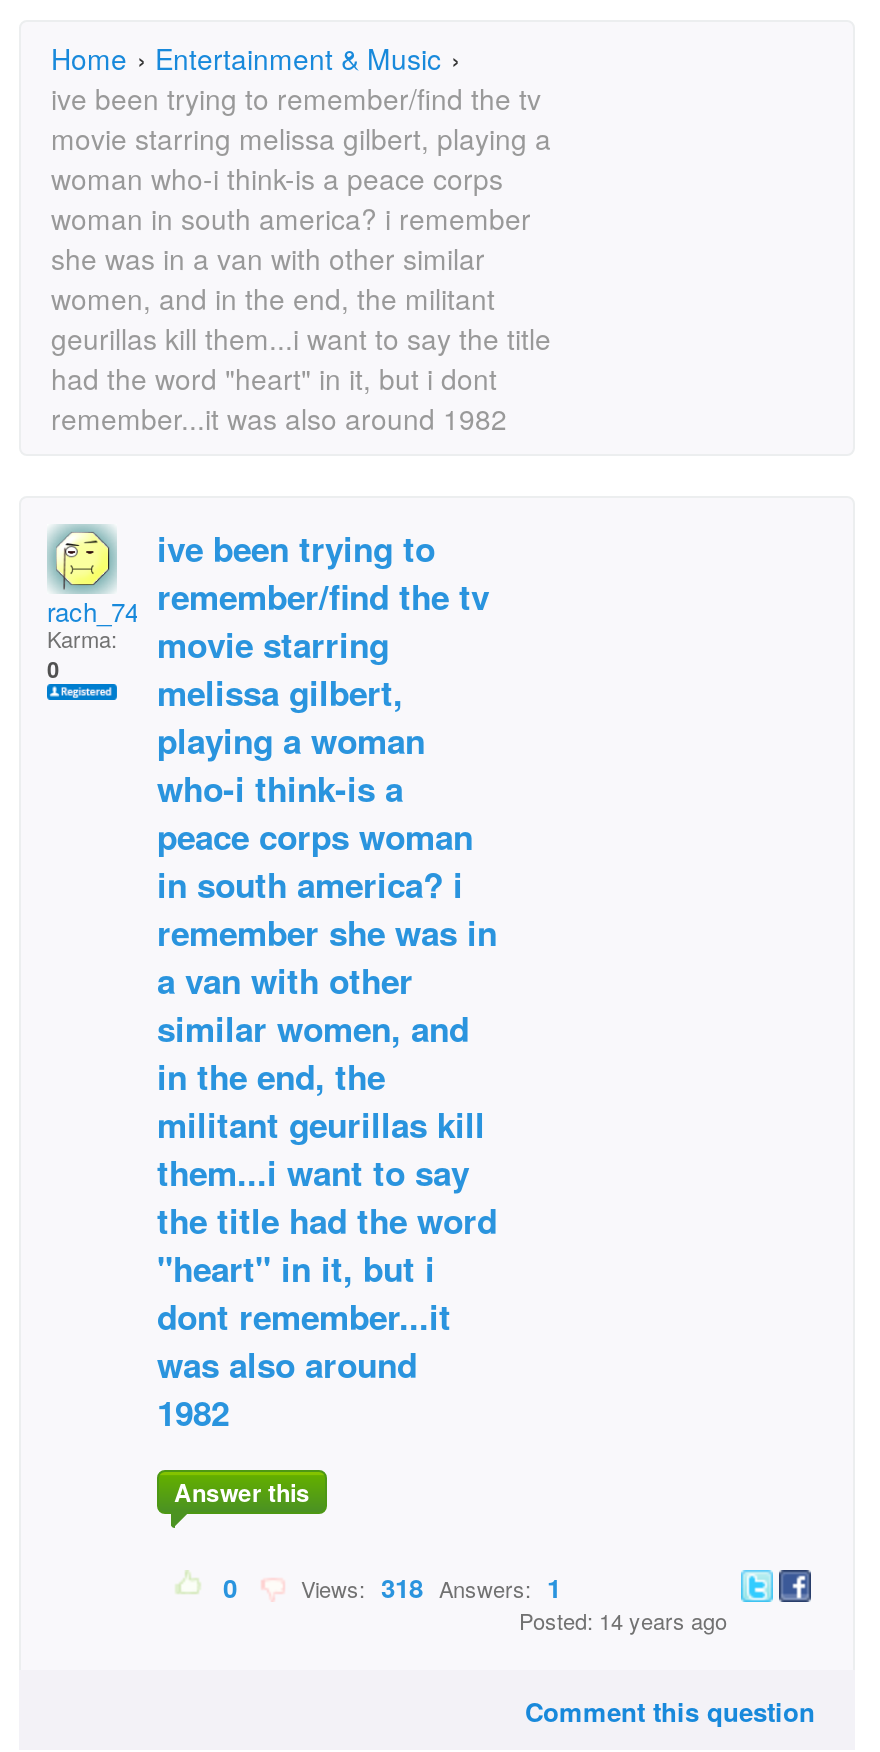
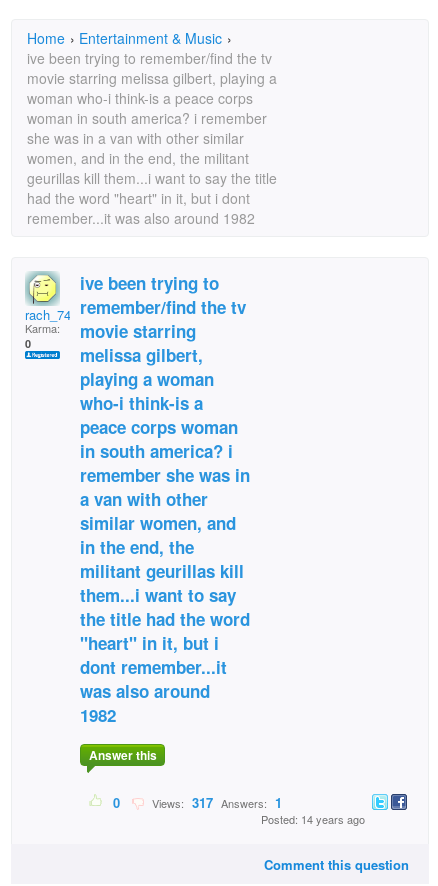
- Views: 318 Answers: 1
+ Views: 317 Answers: 1
